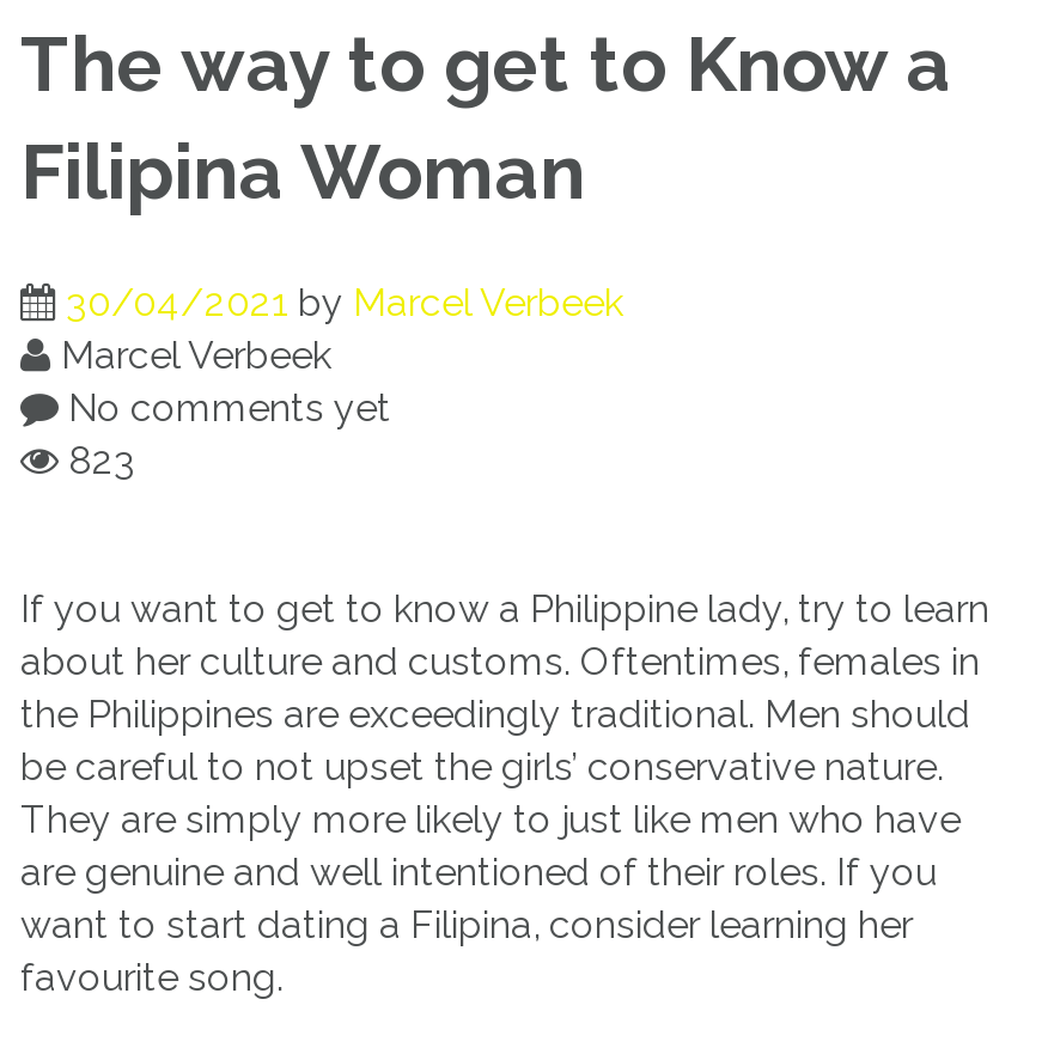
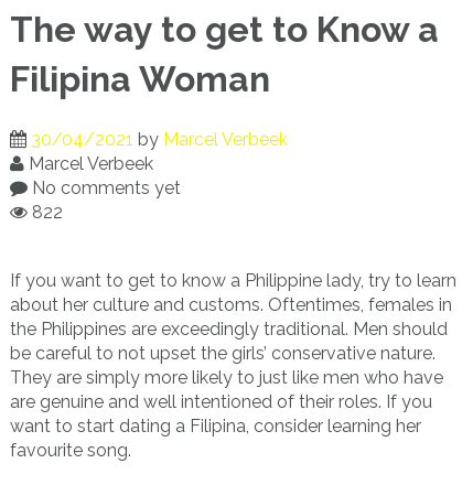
- 823
+ 822
